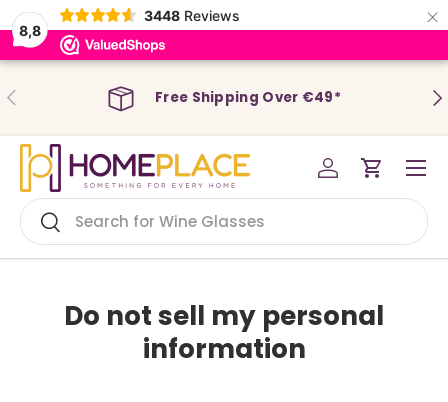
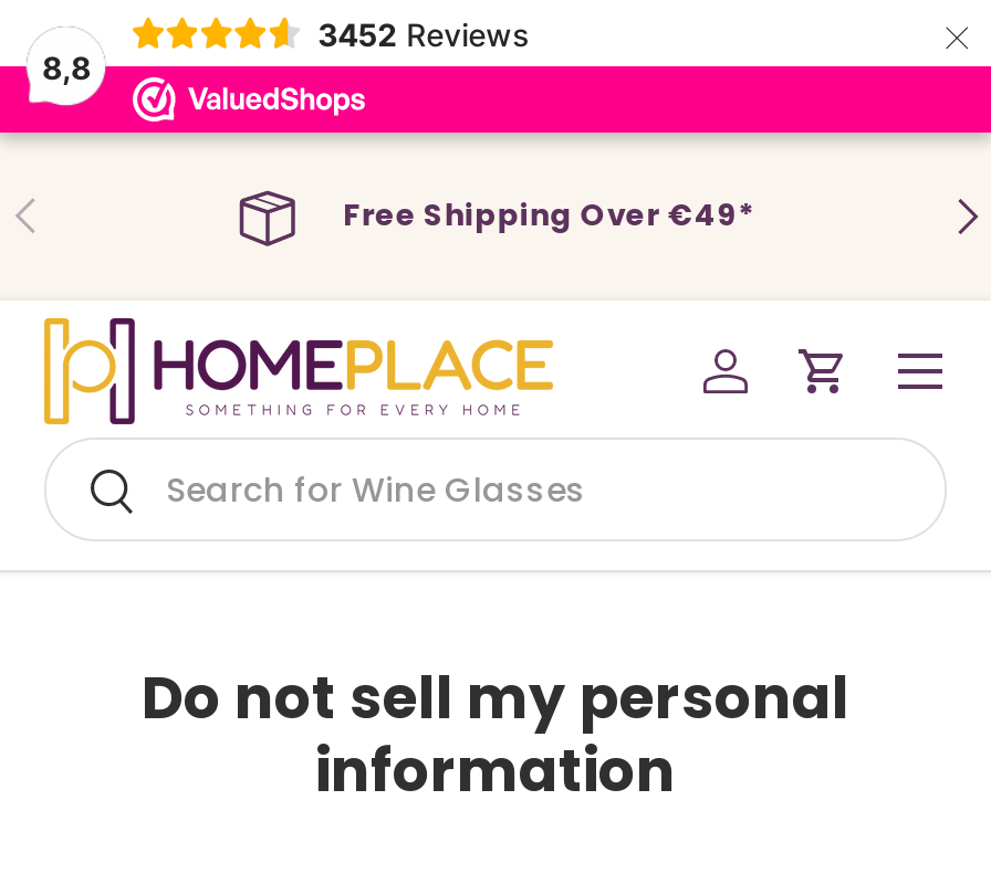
- 3448 Reviews
+ 3452 Reviews
